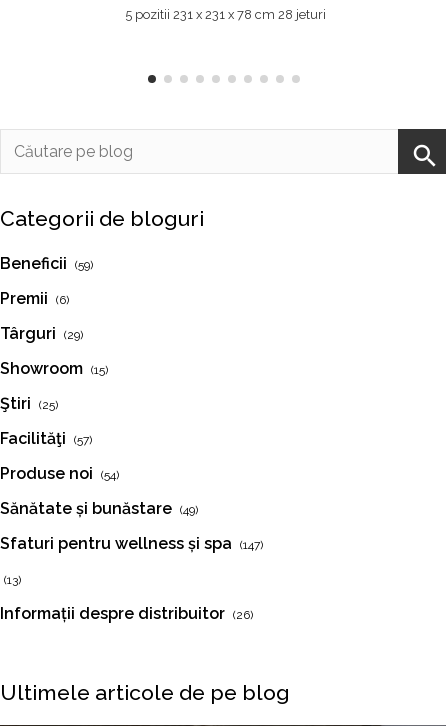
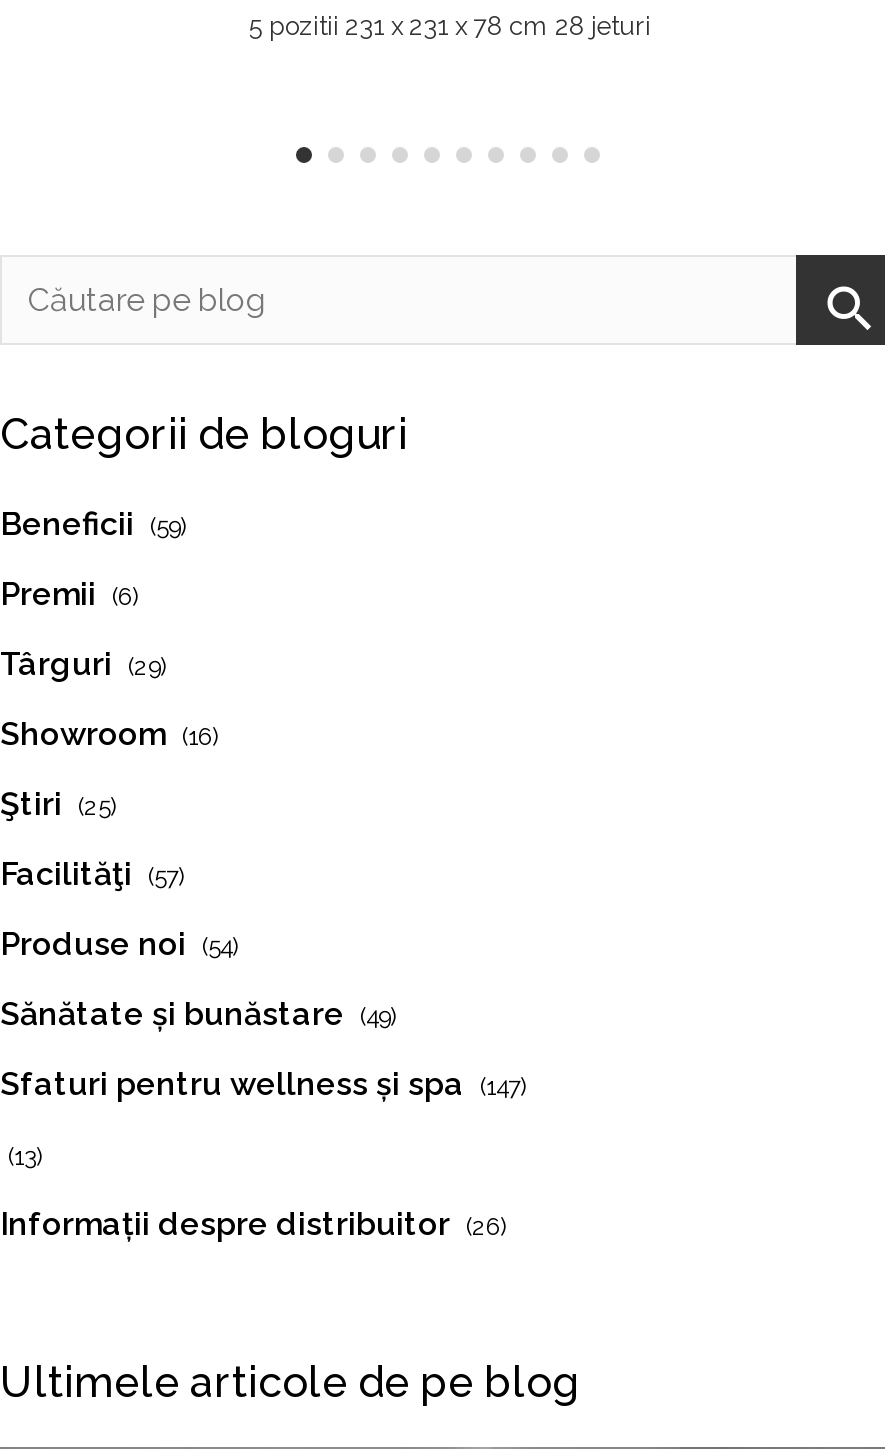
- Showroom (15)
+ Showroom (16)
